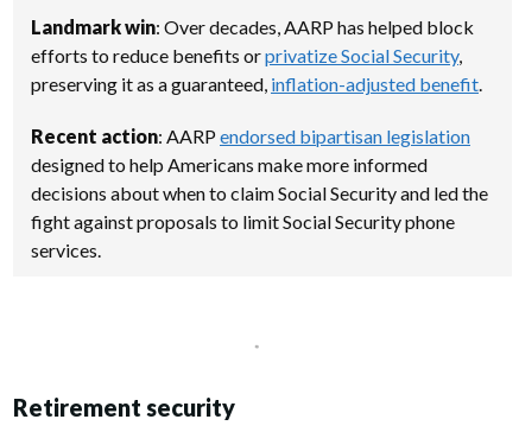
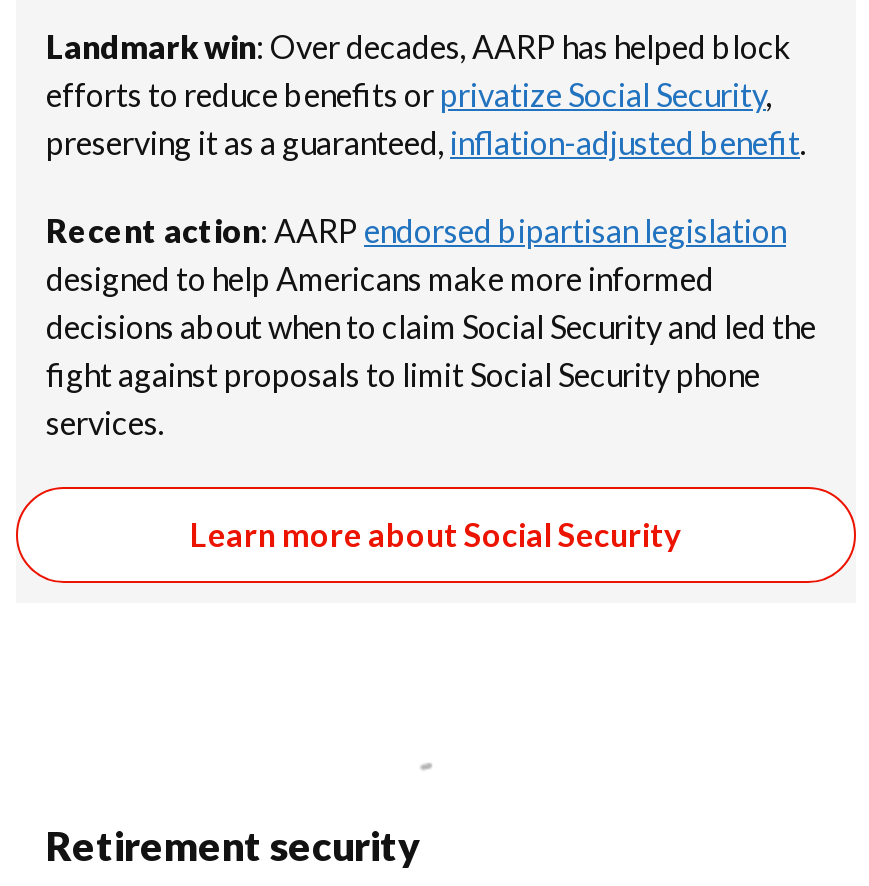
+ Learn more about Social Security
